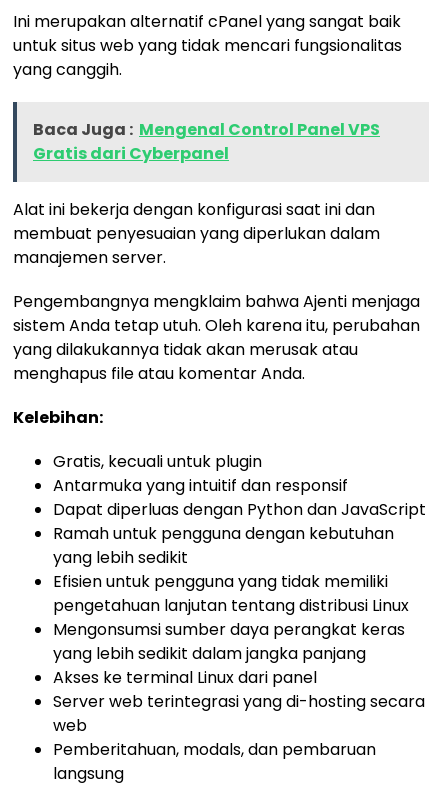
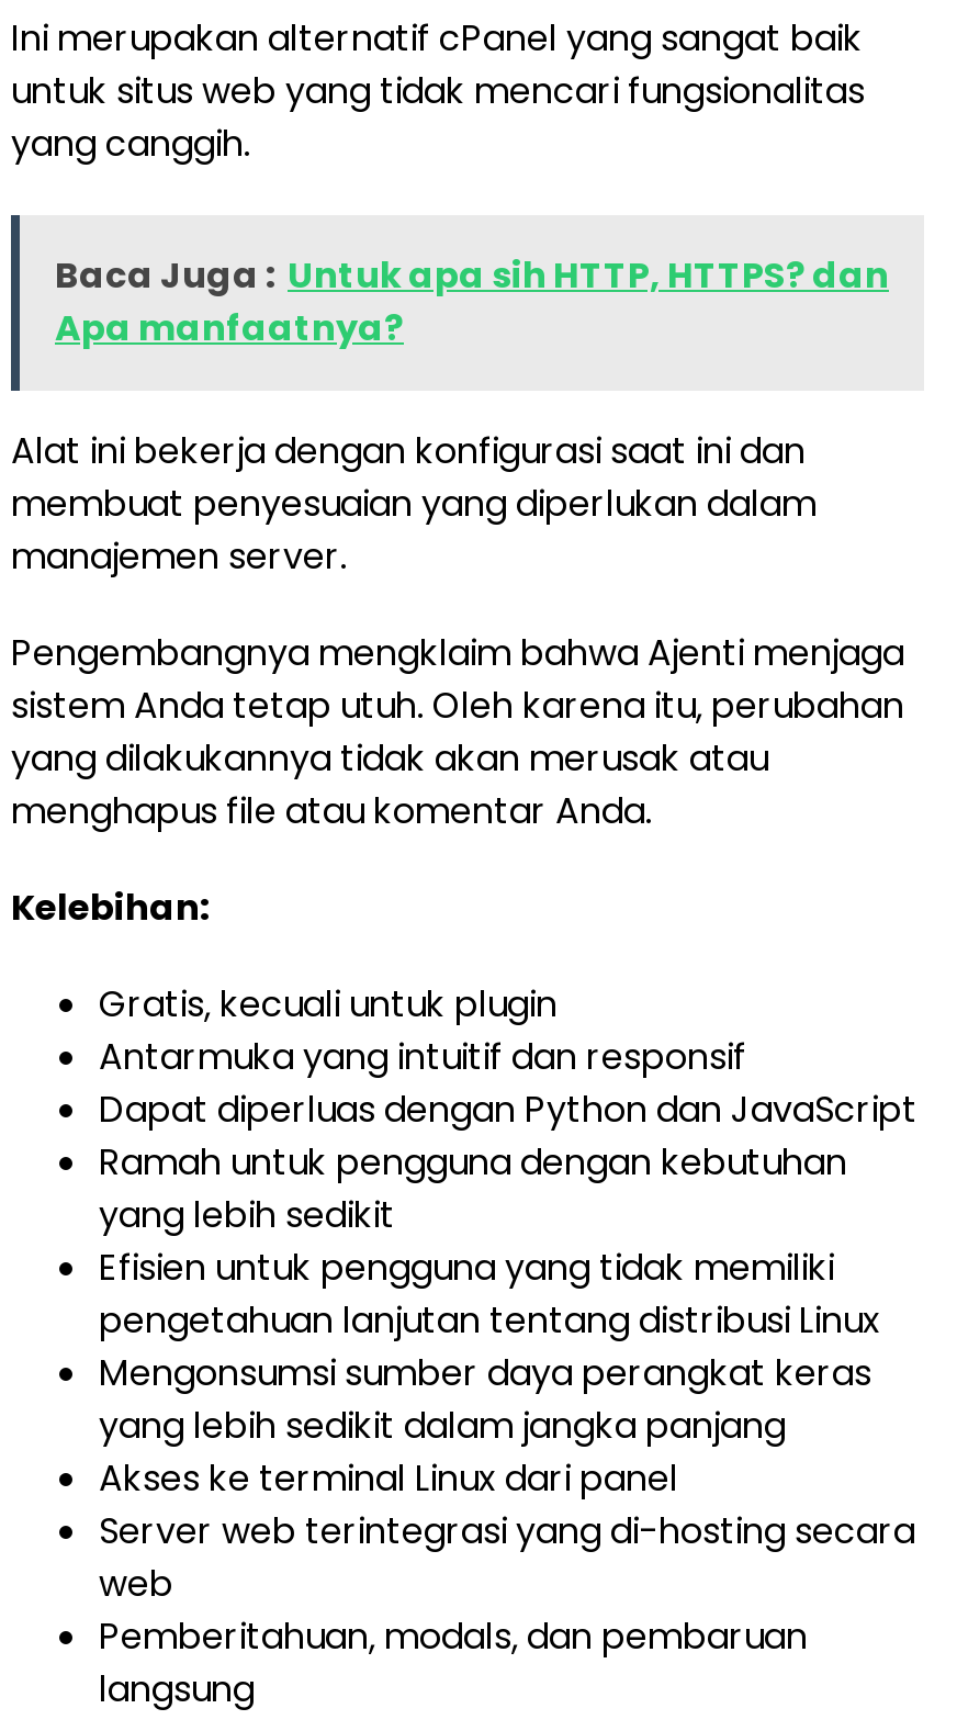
- Baca Juga : Mengenal Control Panel VPS
- Gratis dari Cyberpanel
+ Baca Juga : Untuk apa sih HTTP, HTTPS? dan
+ Apa manfaatnya?
